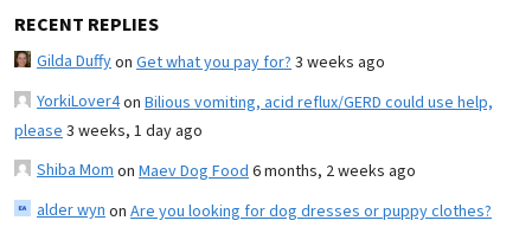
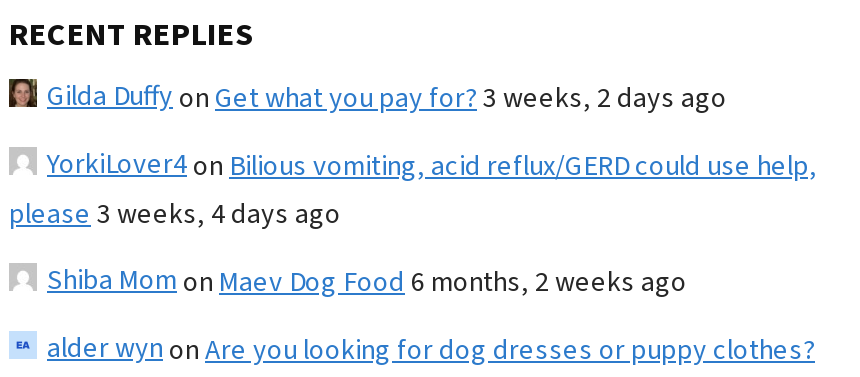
- Gilda Duffyon Get what you pay for? 3 weeks ago
+ Gilda Duffyon Get what you pay for? 3 weeks, 2 days ago

- please 3 weeks, 1 day ago
+ please 3 weeks, 4 days ago
